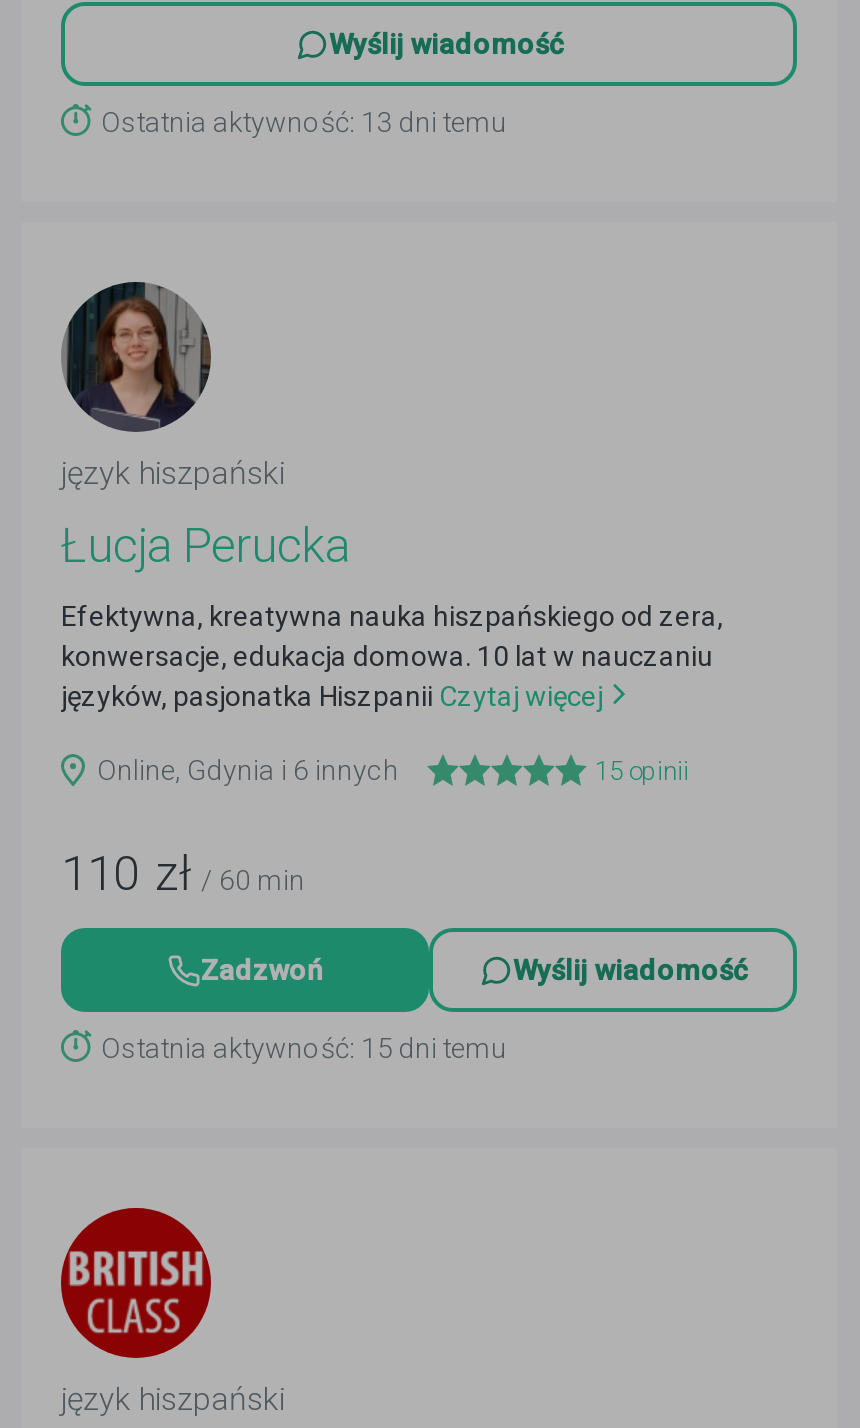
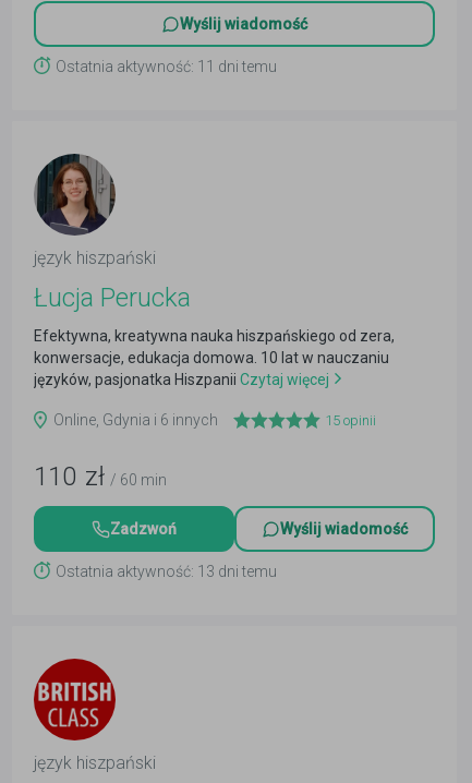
+ Ostatnia aktywność: 11 dni temu

moved down: Ostatnia aktywność: 13 dni temu

- Ostatnia aktywność: 15 dni temu
